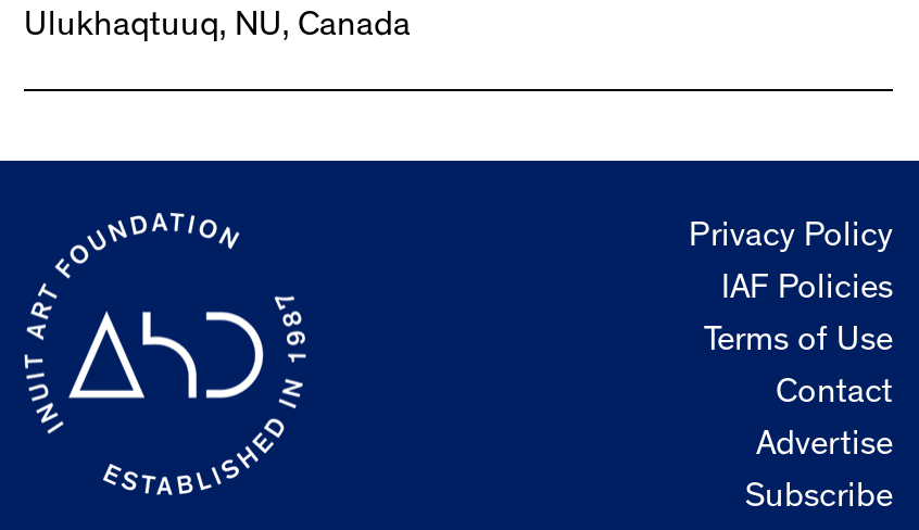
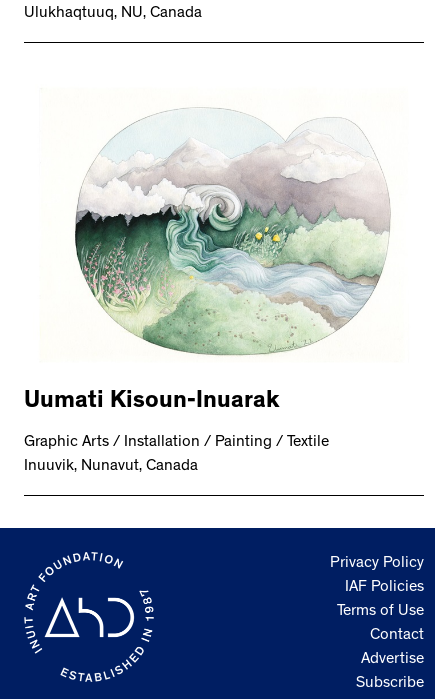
+ [image]
+ Uumati Kisoun-Inuarak
+ Graphic Arts / Installation / Painting / Textile
+ Inuuvik, Nunavut, Canada
